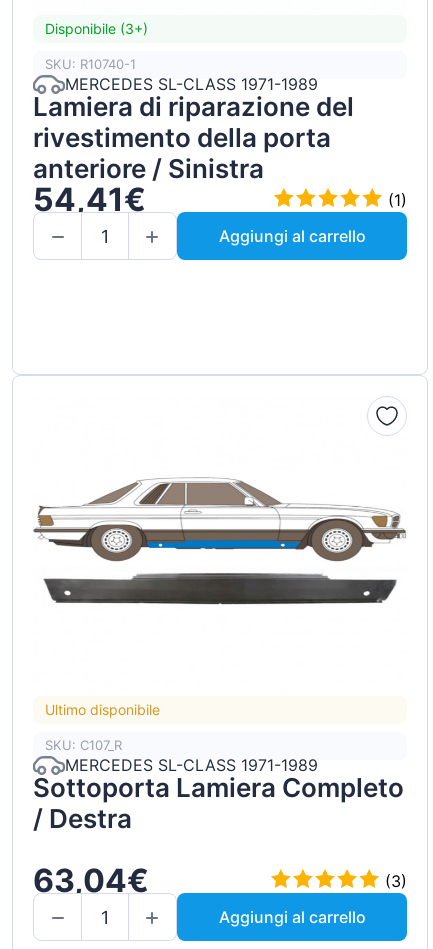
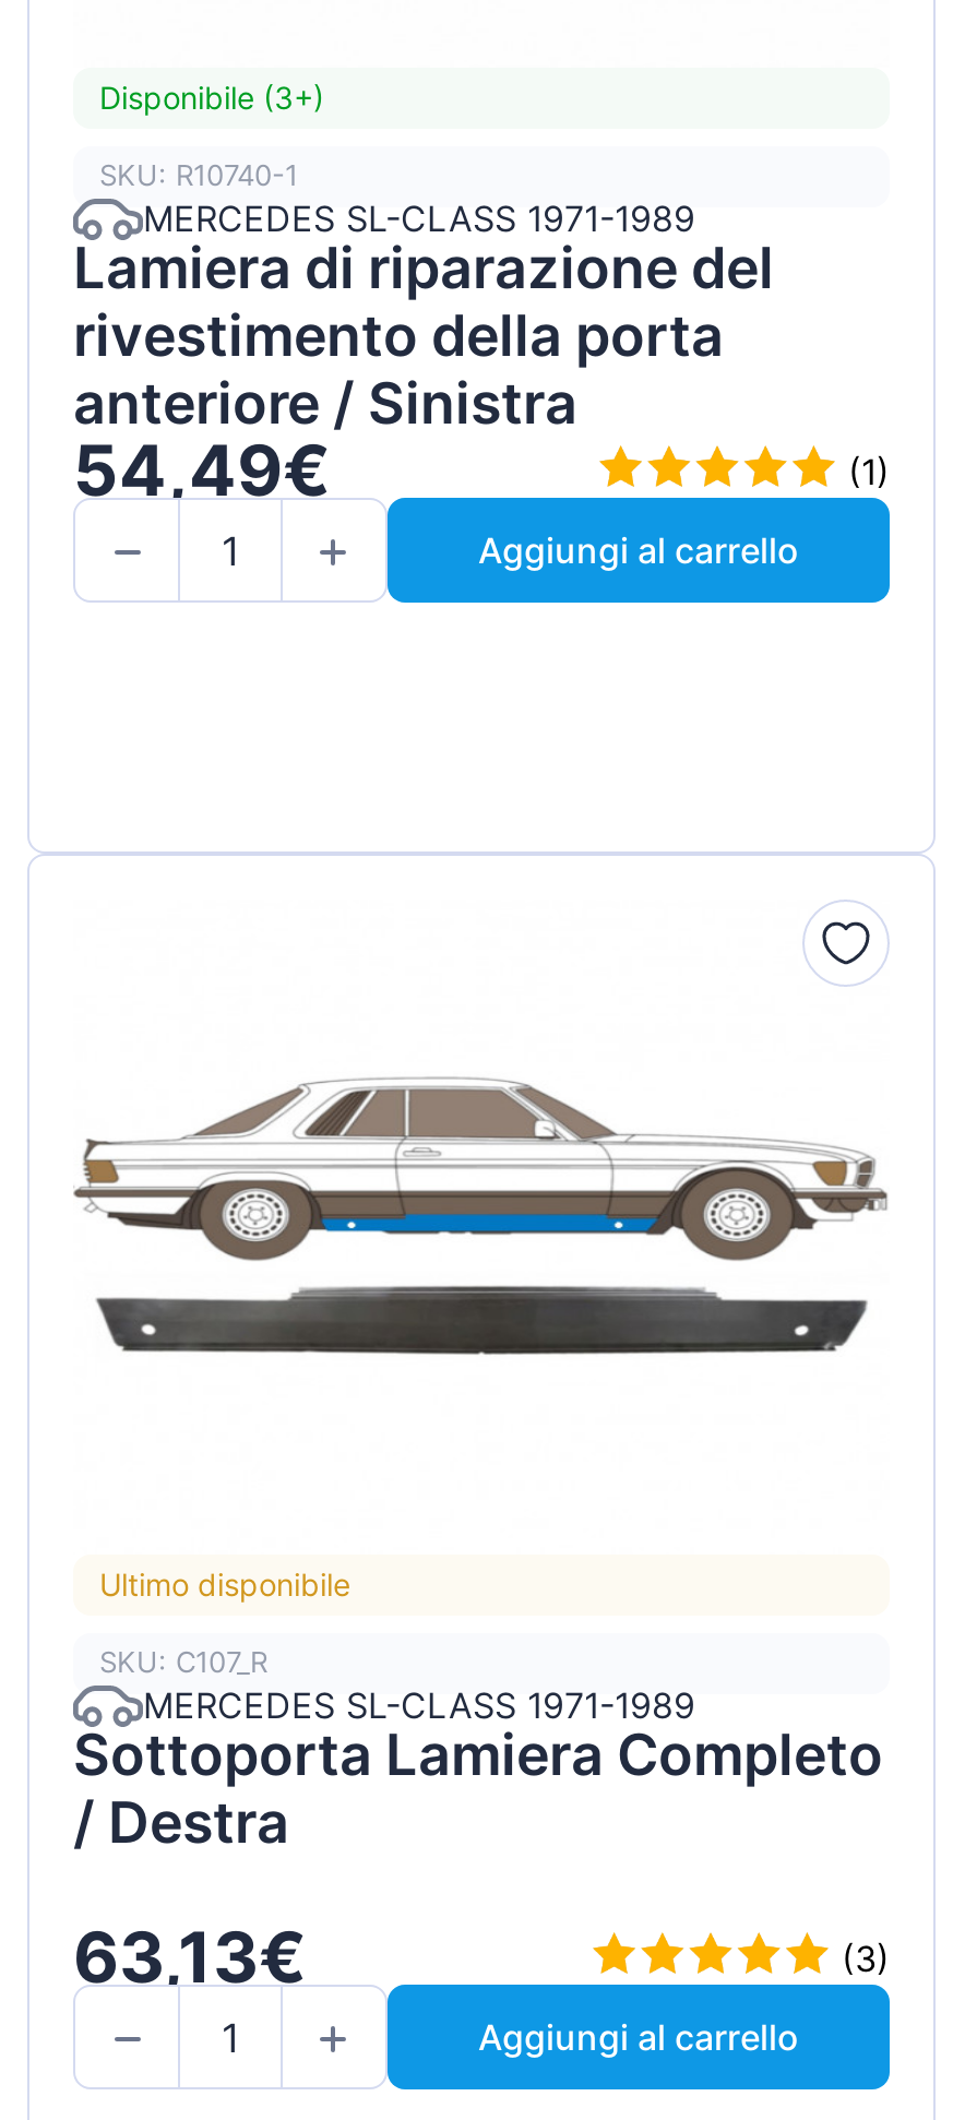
- 54,41€
+ 54,49€

- 63,04€
+ 63,13€
